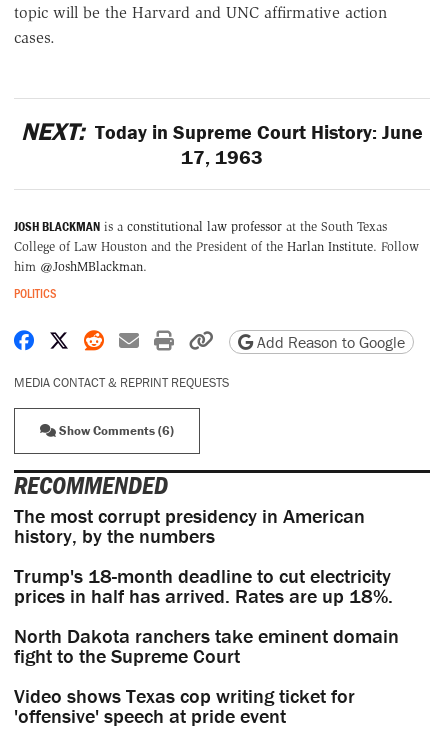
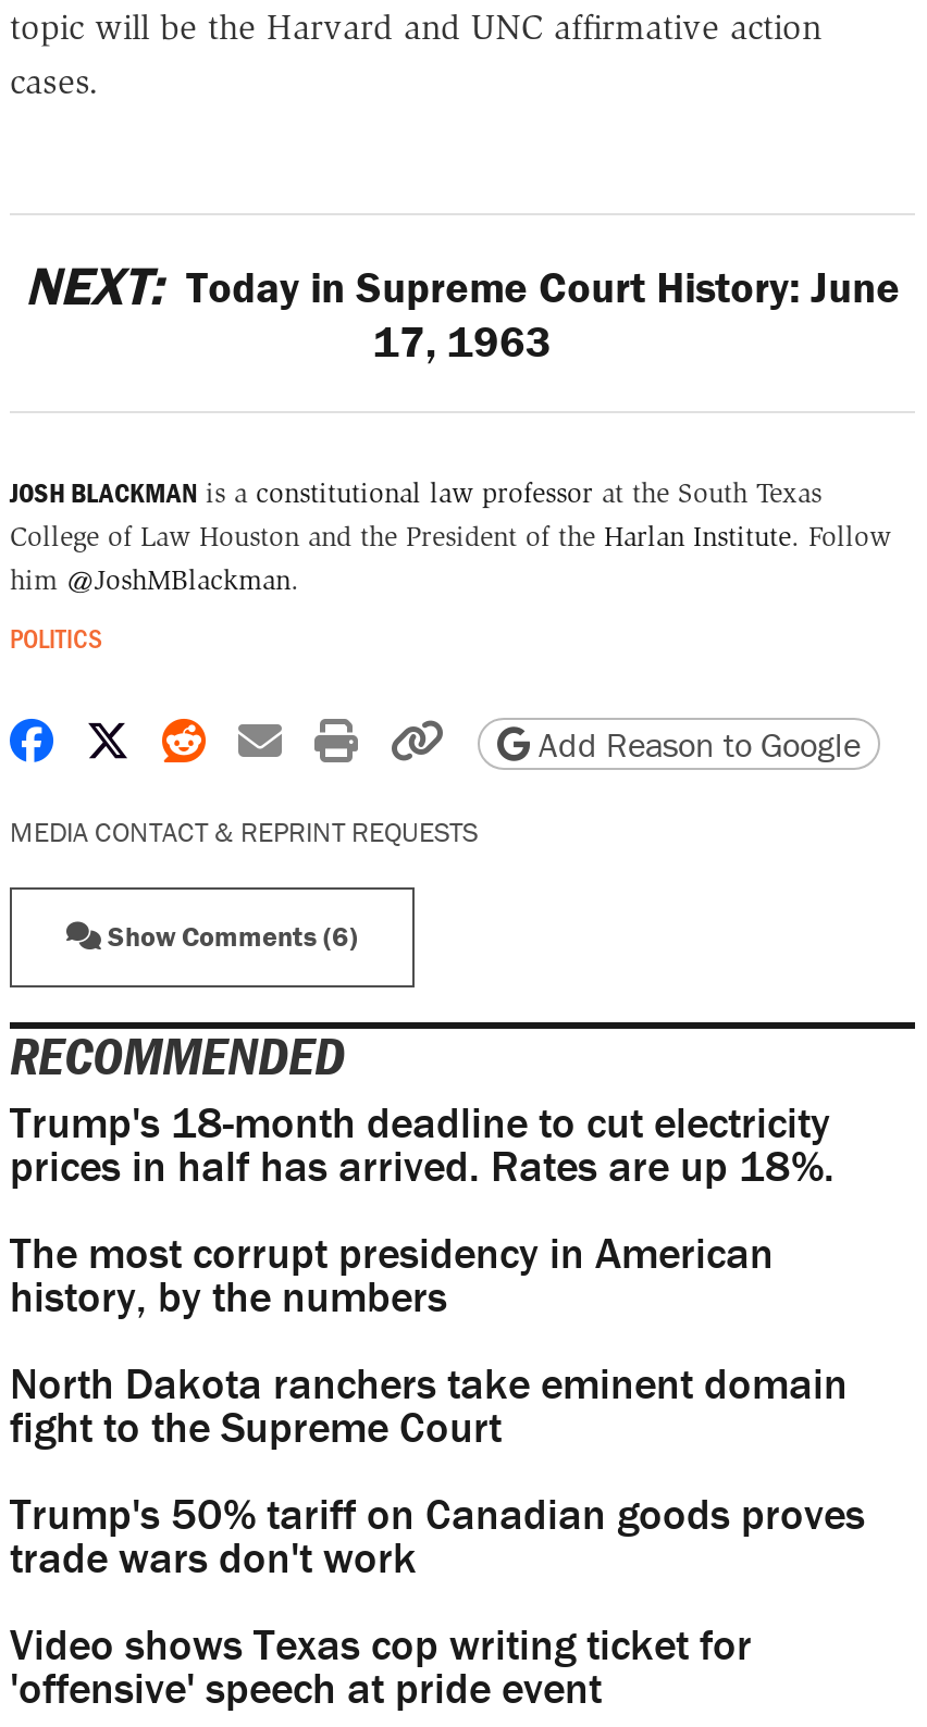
moved up: Trump's 18-month deadline to cut electricity | prices in half has arrived. Rates are up 18%.

+ Trump's 50% tariff on Canadian goods proves
+ trade wars don't work
